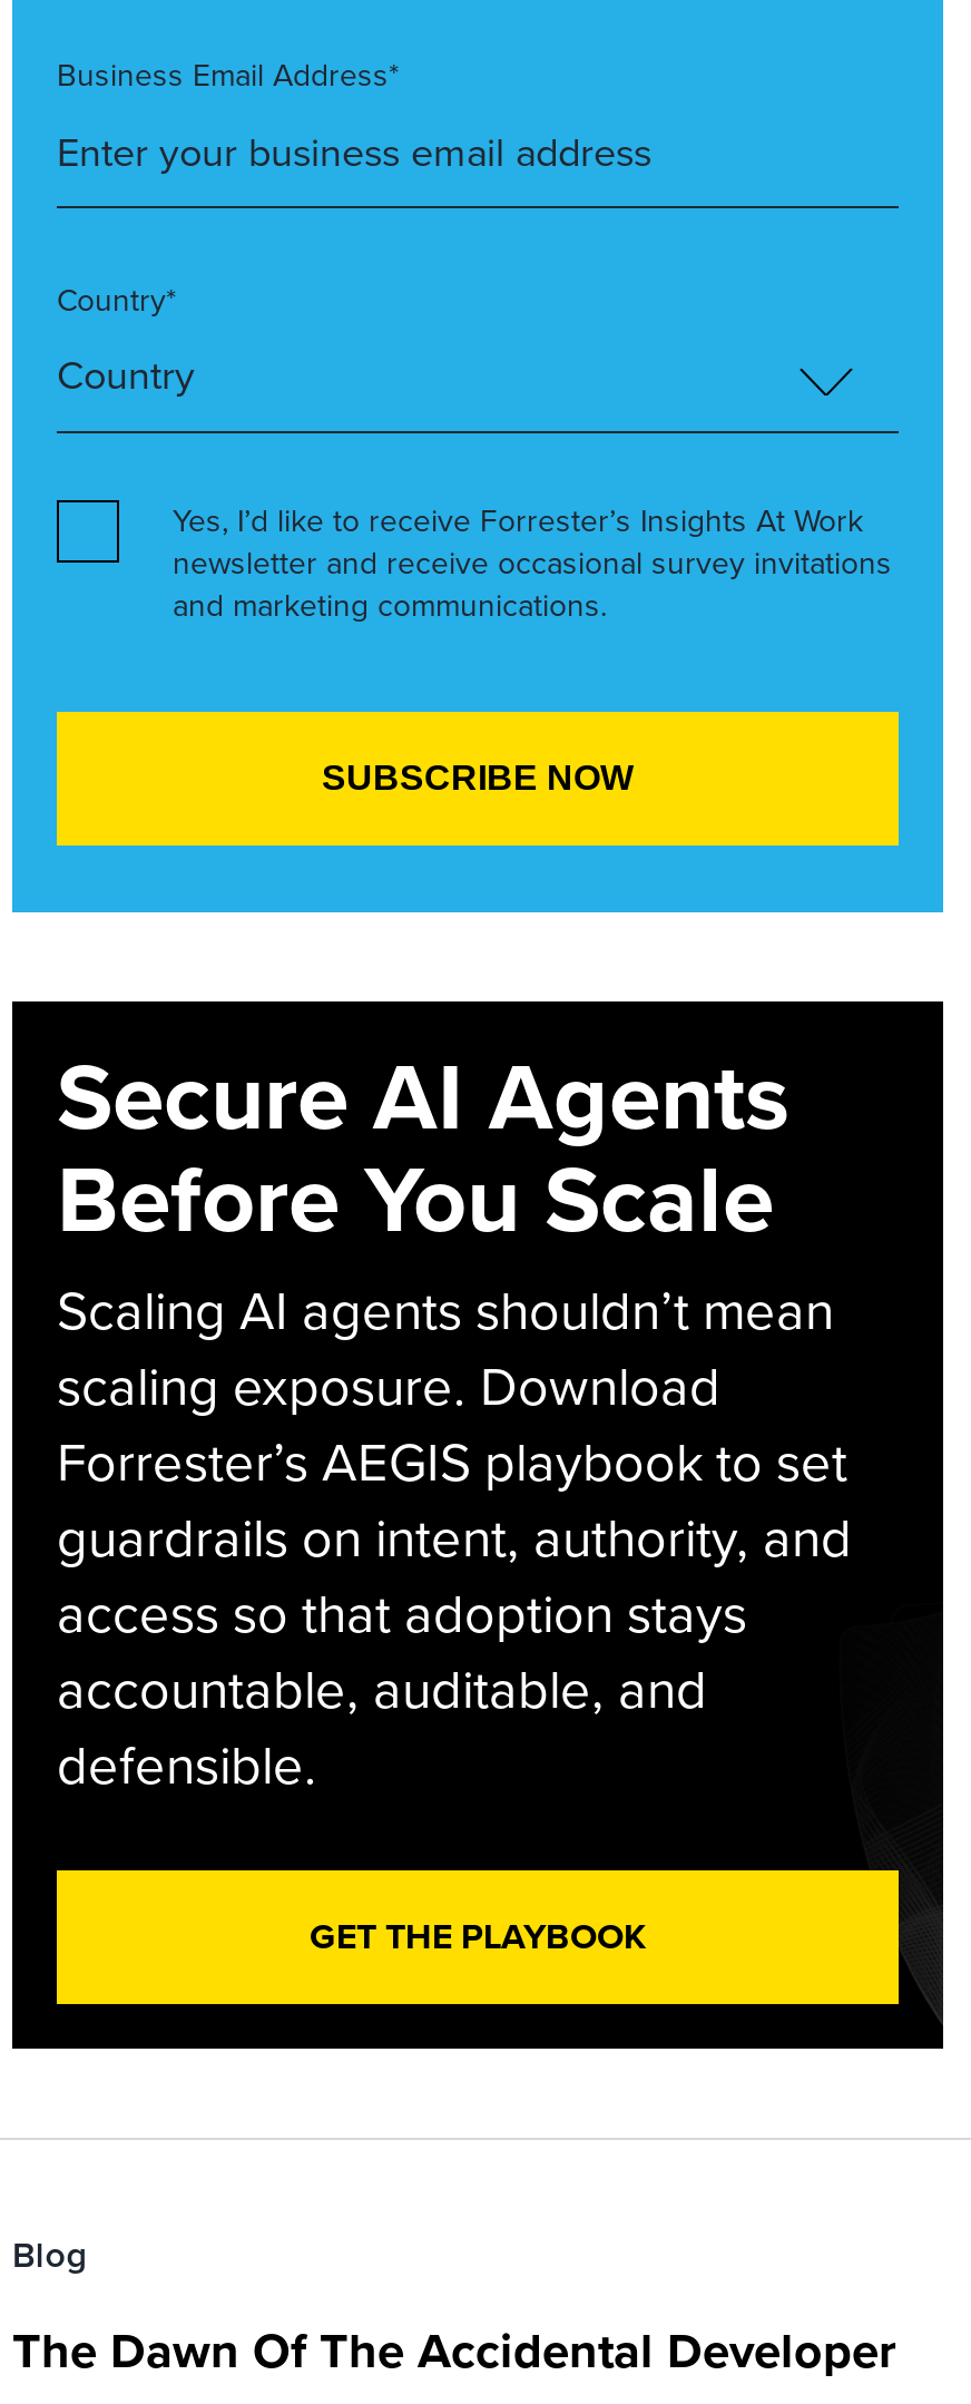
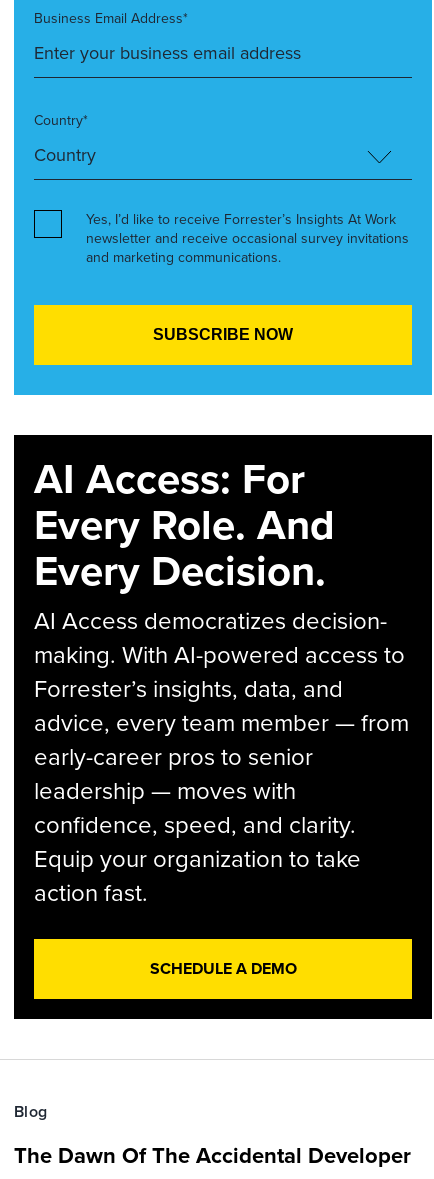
- Secure AI Agents
- Before You Scale
- Scaling AI agents shouldn’t mean
- scaling exposure. Download
- Forrester’s AEGIS playbook to set
- guardrails on intent, authority, and
- access so that adoption stays
- accountable, auditable, and
- defensible.
+ AI Access: For
+ Every Role. And
+ Every Decision.
+ AI Access democratizes decision-
+ making. With AI-powered access to
+ Forrester’s insights, data, and
+ advice, every team member — from
+ early-career pros to senior
+ leadership — moves with
+ confidence, speed, and clarity.
+ Equip your organization to take
+ action fast.

- GET THE PLAYBOOK
+ SCHEDULE A DEMO
